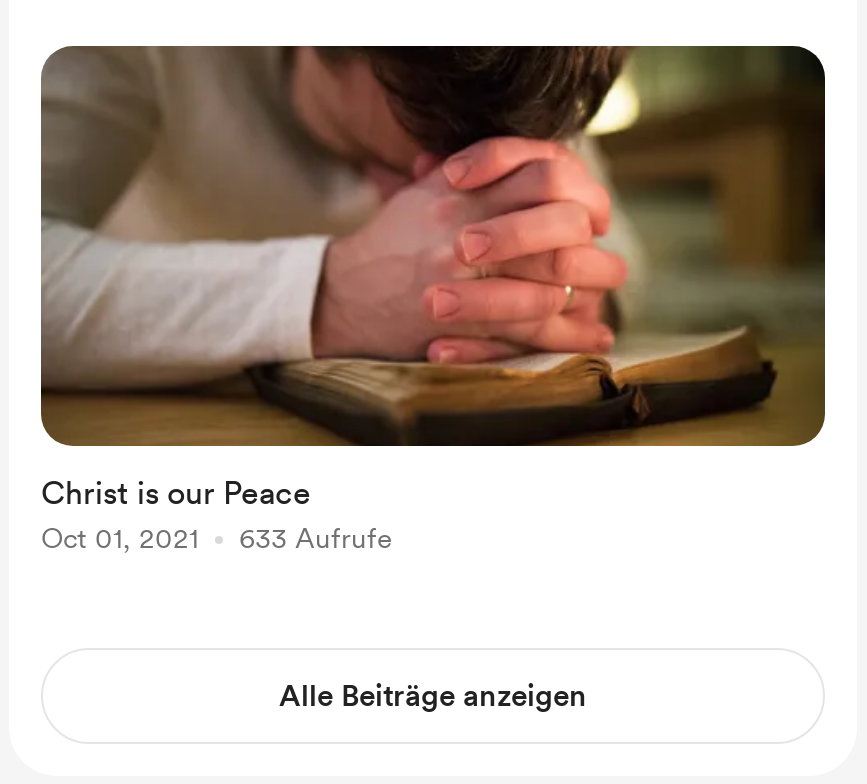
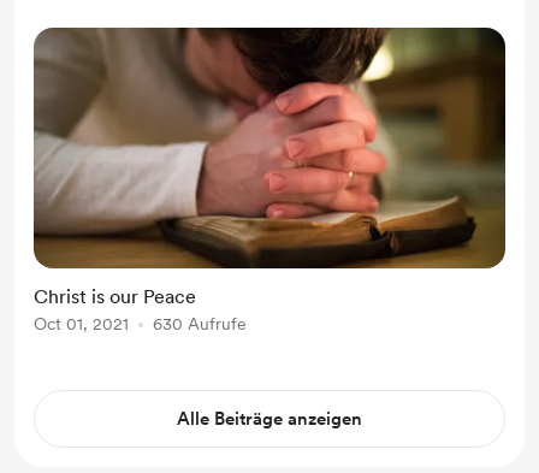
- Oct 01, 2021 633 Aufrufe
+ Oct 01, 2021 630 Aufrufe
